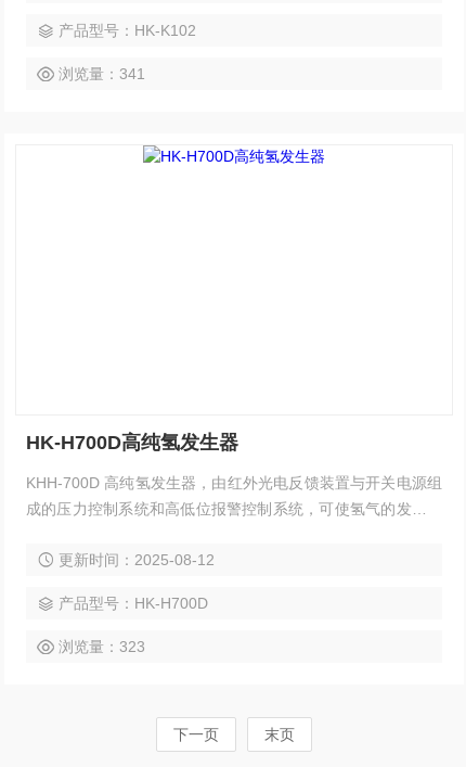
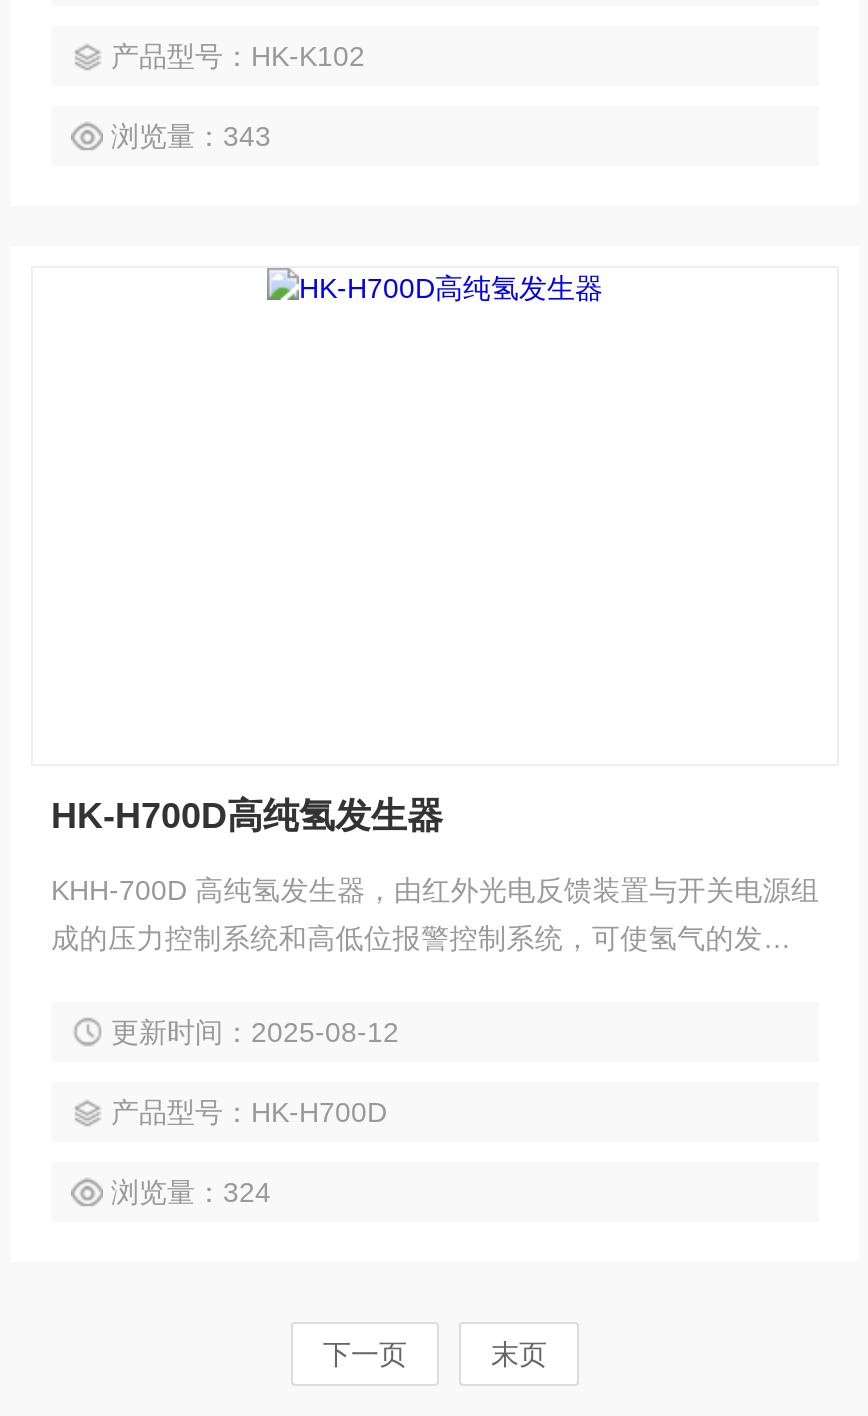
- 浏览量：341
+ 浏览量：343

- 浏览量：323
+ 浏览量：324
